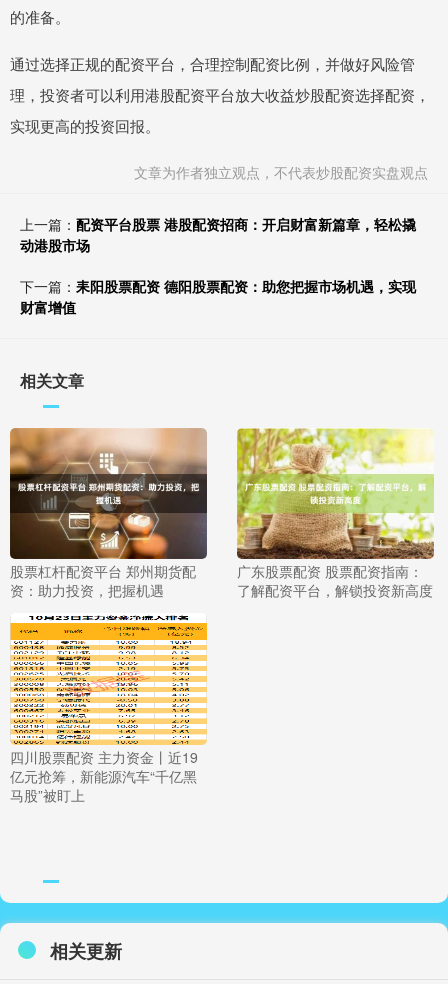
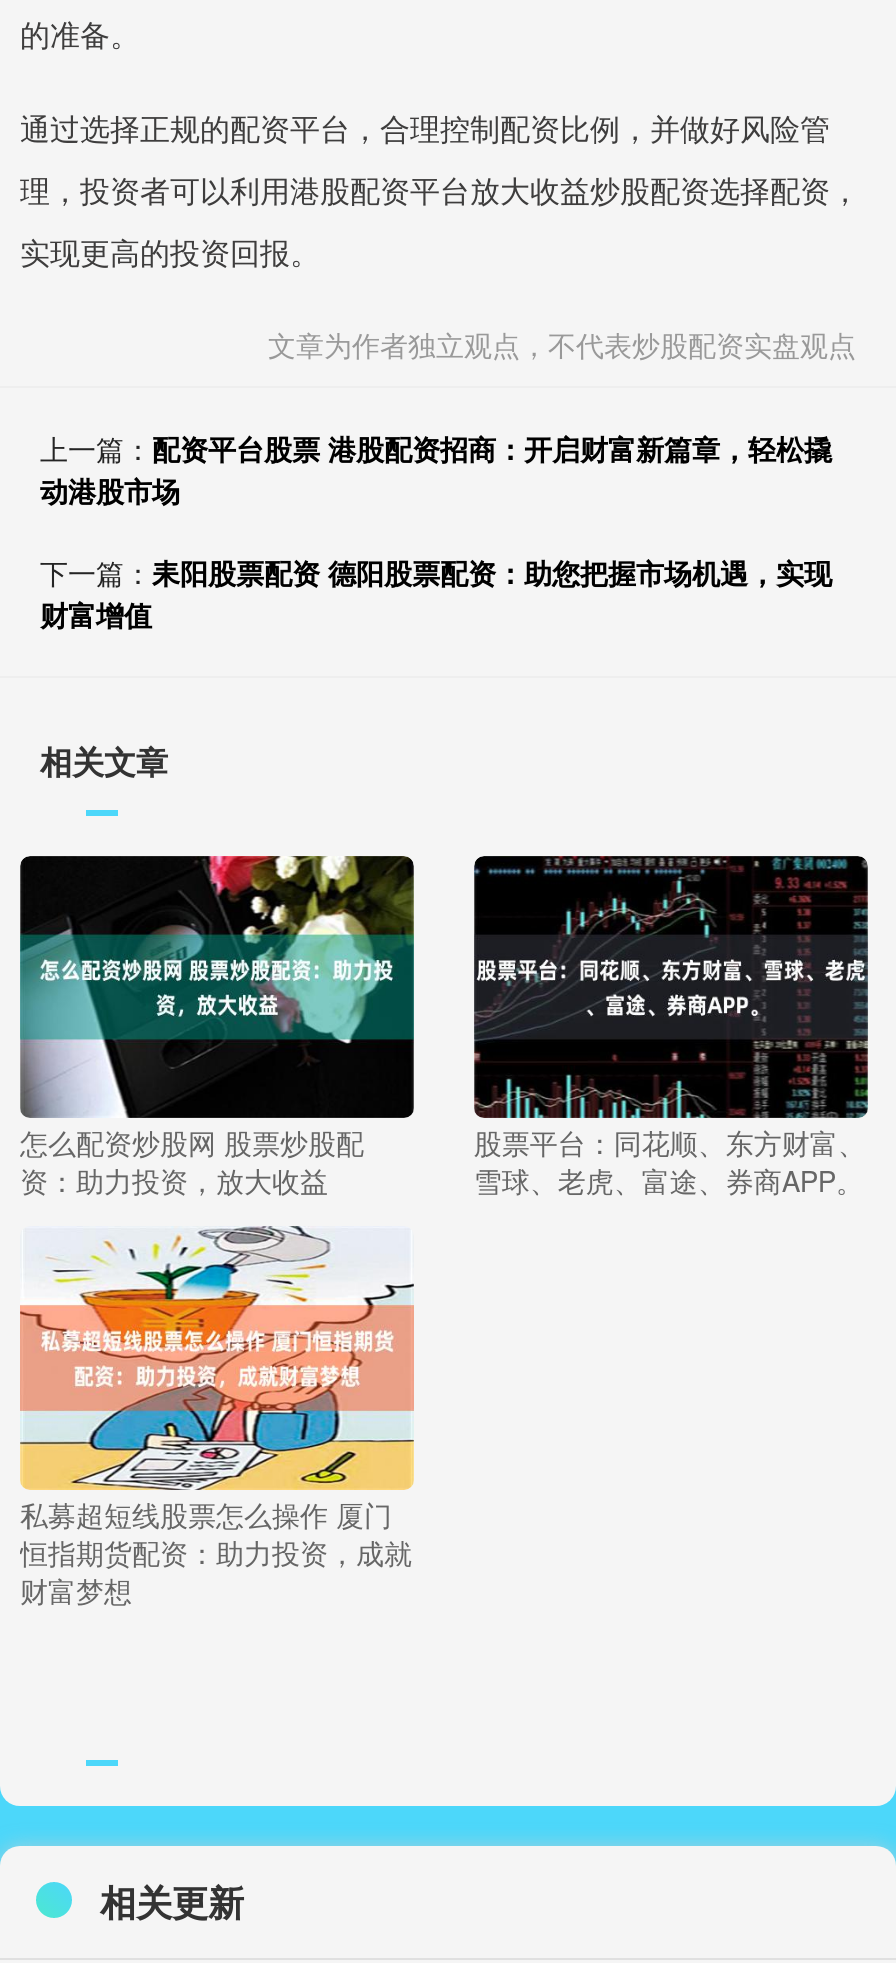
- [image]
- 股票杠杆配资平台 郑州期货配
- 资：助力投资，把握机遇
+ [image]
+ 怎么配资炒股网 股票炒股配
+ 资：助力投资，放大收益

- [image]
- 广东股票配资 股票配资指南：
- 了解配资平台，解锁投资新高度
+ [image]
+ 股票平台：同花顺、东方财富、
+ 雪球、老虎、富途、券商APP。

- [image]
- 四川股票配资 主力资金丨近19
- 亿元抢筹，新能源汽车“千亿黑
- 马股”被盯上
+ [image]
+ 私募超短线股票怎么操作 厦门
+ 恒指期货配资：助力投资，成就
+ 财富梦想
